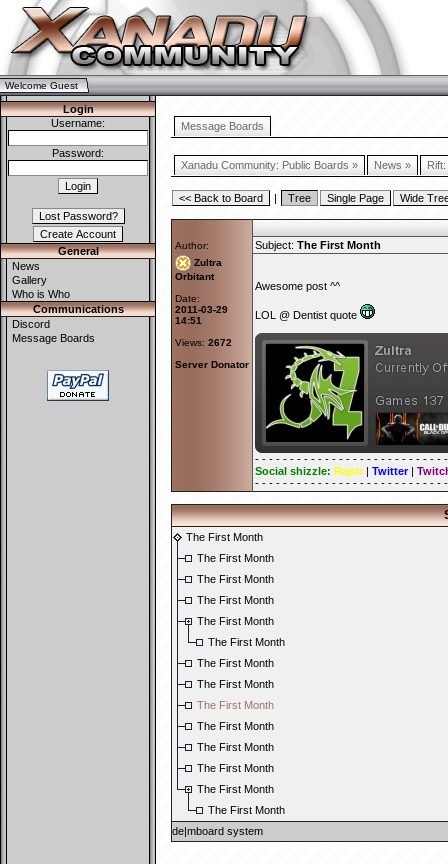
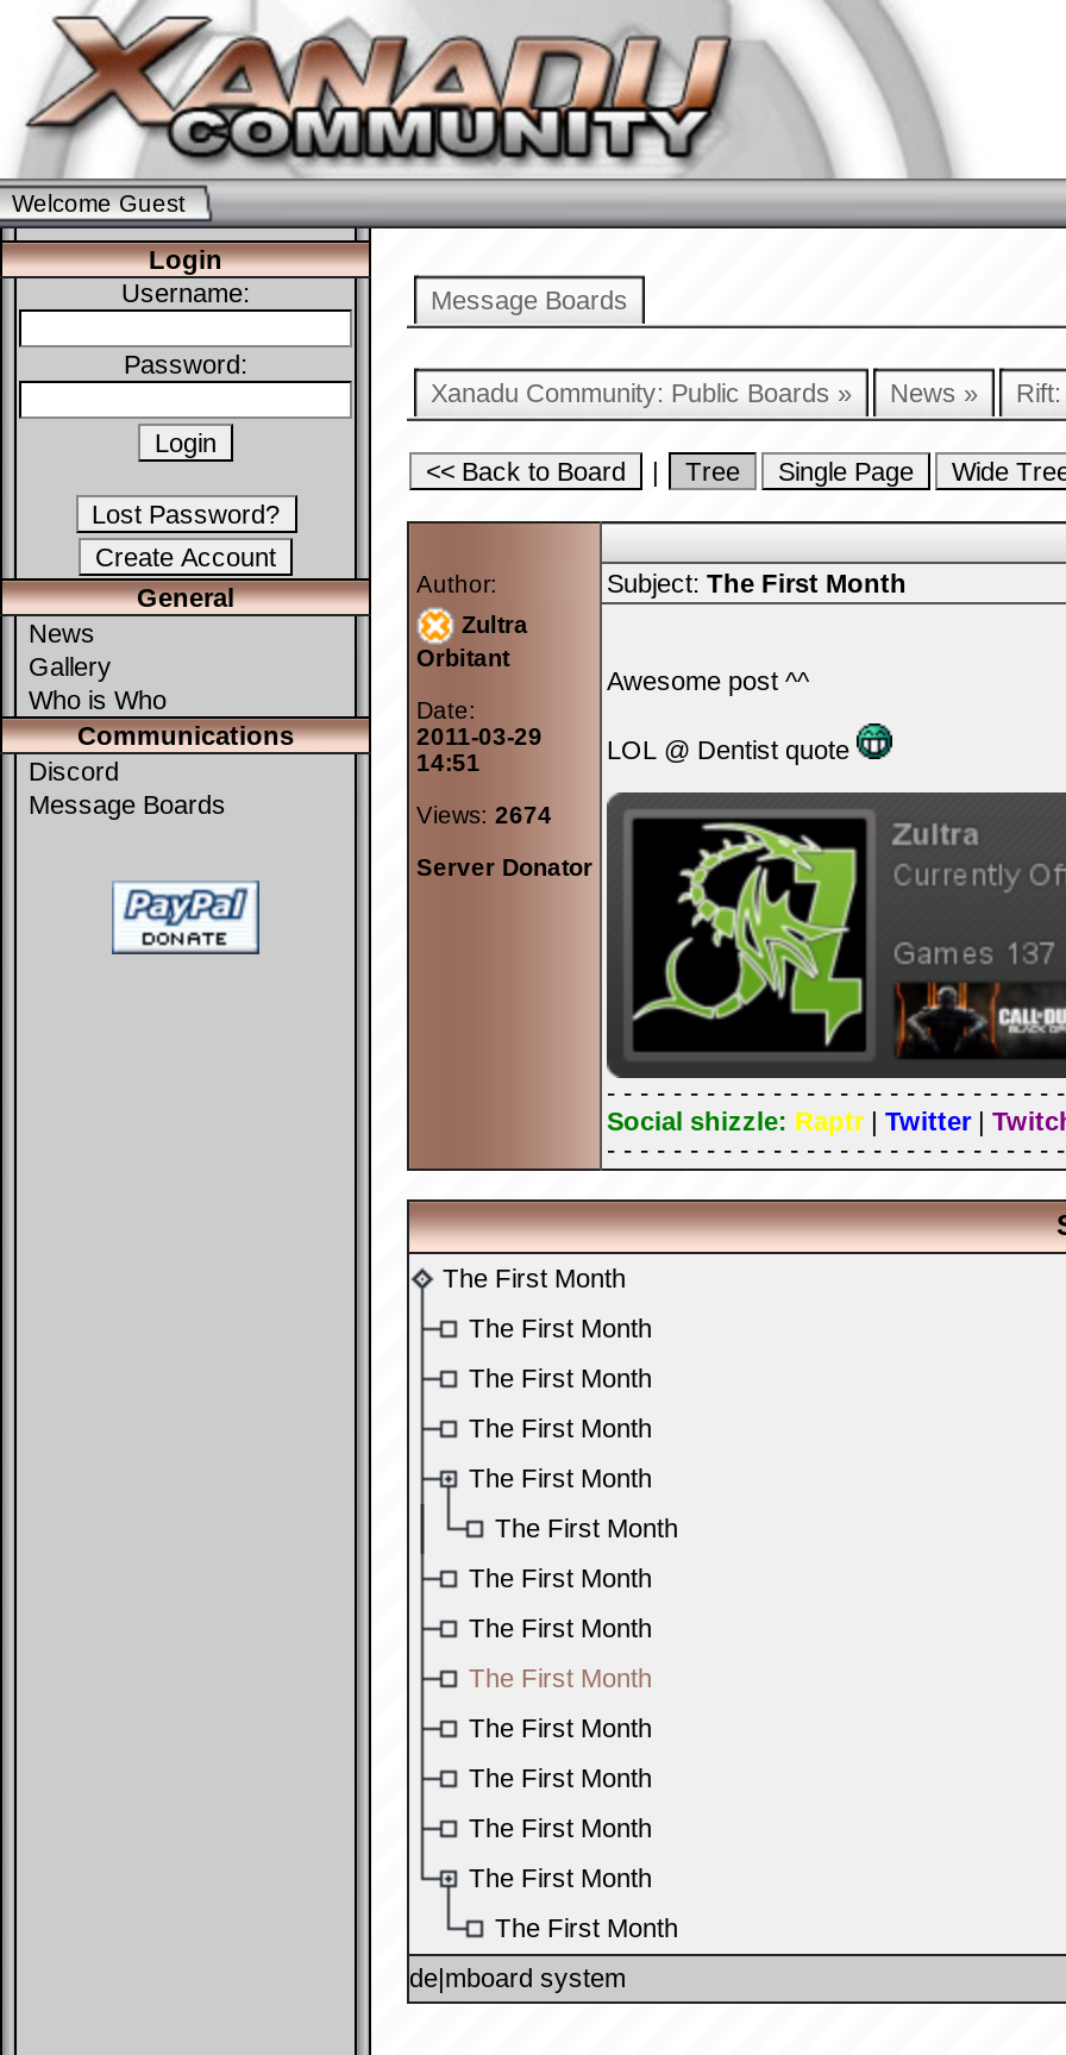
- Views: 2672
+ Views: 2674
